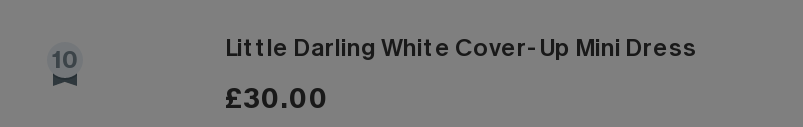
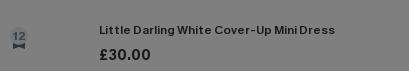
- 10
+ 12
